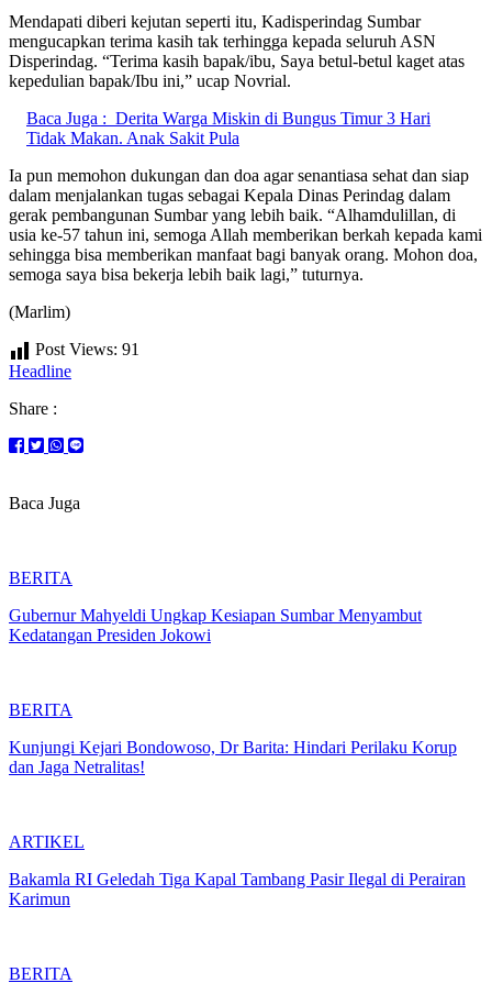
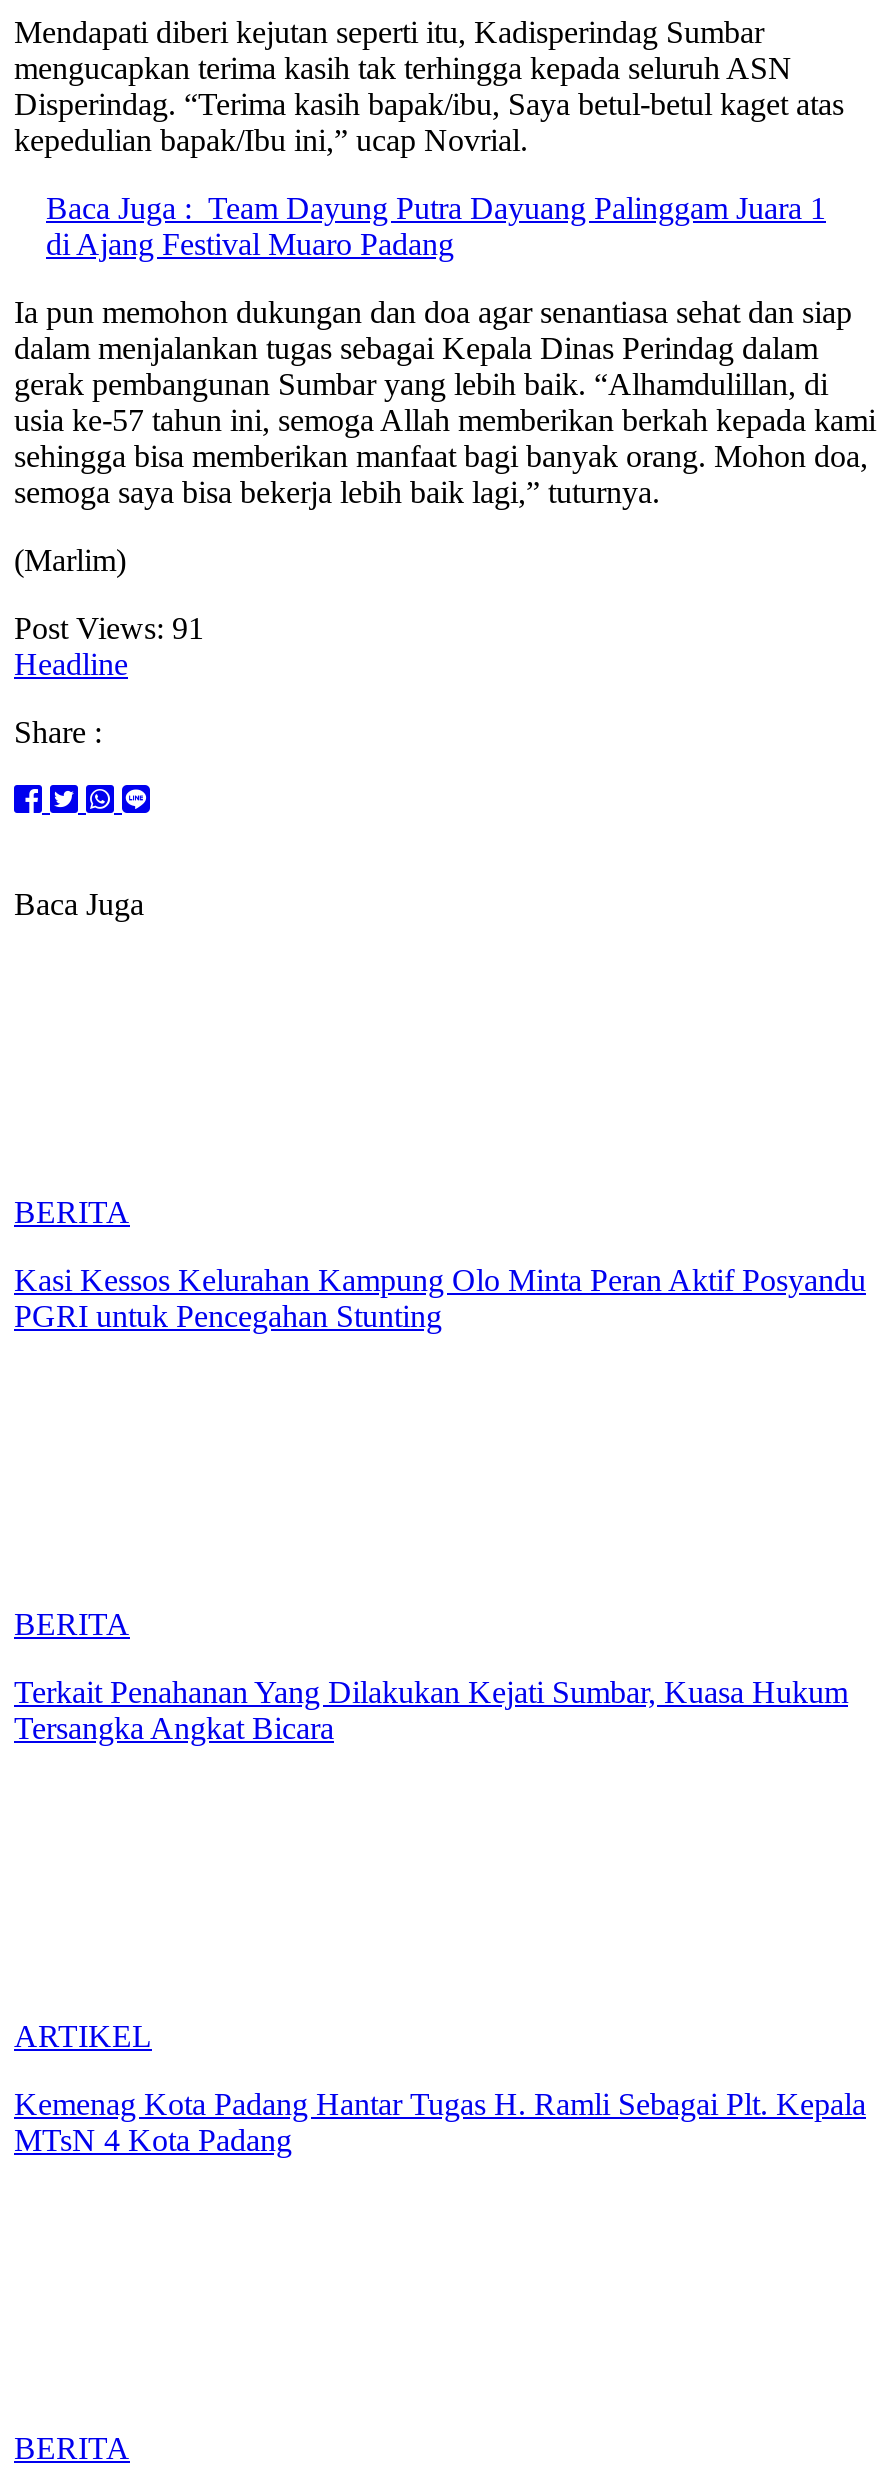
- Baca Juga : Derita Warga Miskin di Bungus Timur 3 Hari
- Tidak Makan. Anak Sakit Pula
+ Baca Juga : Team Dayung Putra Dayuang Palinggam Juara 1
+ di Ajang Festival Muaro Padang

- Gubernur Mahyeldi Ungkap Kesiapan Sumbar Menyambut
- Kedatangan Presiden Jokowi
+ Kasi Kessos Kelurahan Kampung Olo Minta Peran Aktif Posyandu
+ PGRI untuk Pencegahan Stunting

- Kunjungi Kejari Bondowoso, Dr Barita: Hindari Perilaku Korup
- dan Jaga Netralitas!
+ Terkait Penahanan Yang Dilakukan Kejati Sumbar, Kuasa Hukum
+ Tersangka Angkat Bicara

- Bakamla RI Geledah Tiga Kapal Tambang Pasir Ilegal di Perairan
- Karimun
+ Kemenag Kota Padang Hantar Tugas H. Ramli Sebagai Plt. Kepala
+ MTsN 4 Kota Padang
